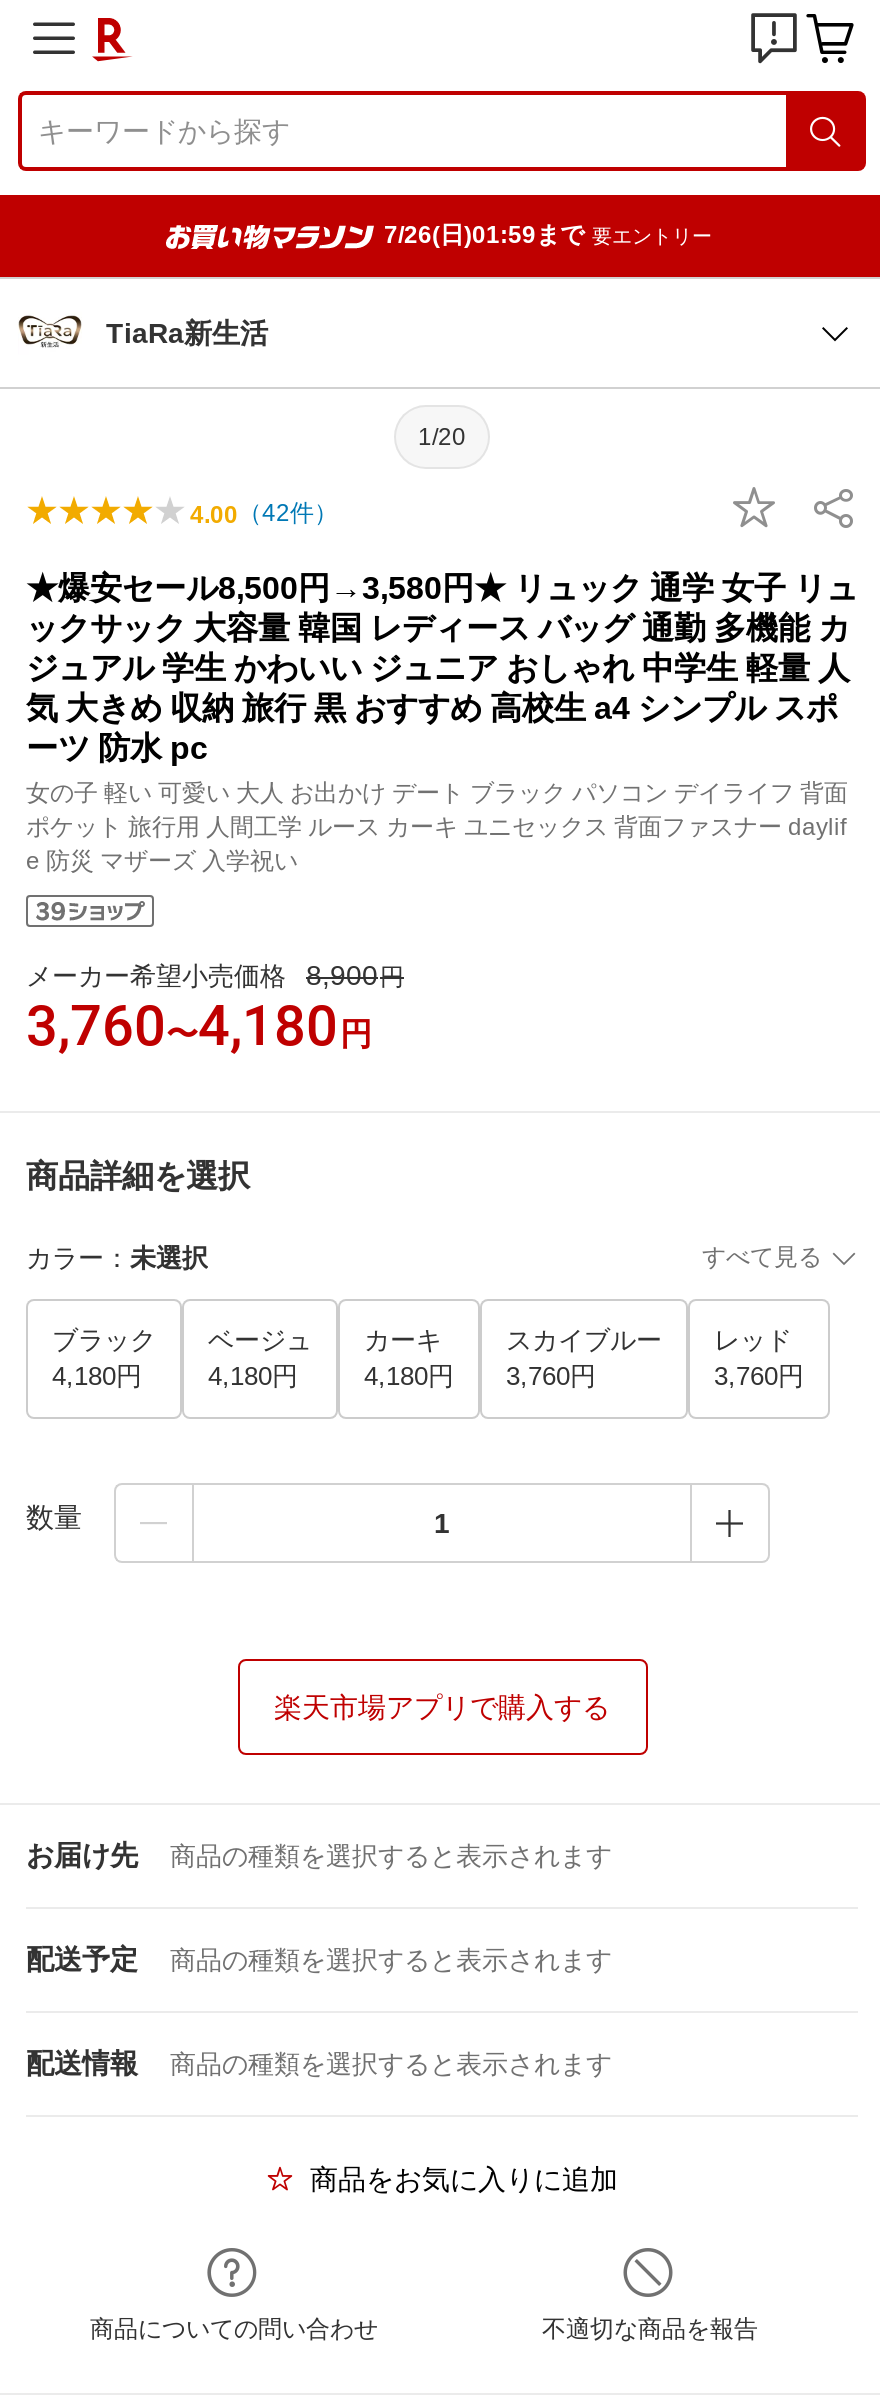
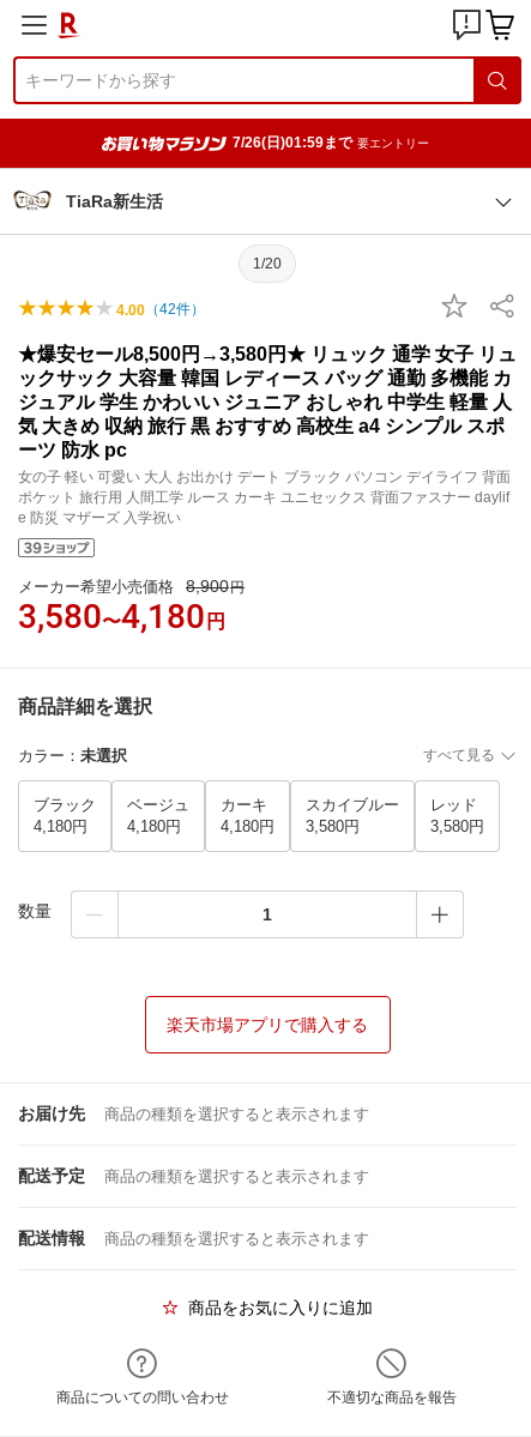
- 3,760〜4,180円
+ 3,580〜4,180円

- 4,180円 3,760円
+ 4,180円 3,580円

- 3,760円
+ 3,580円
